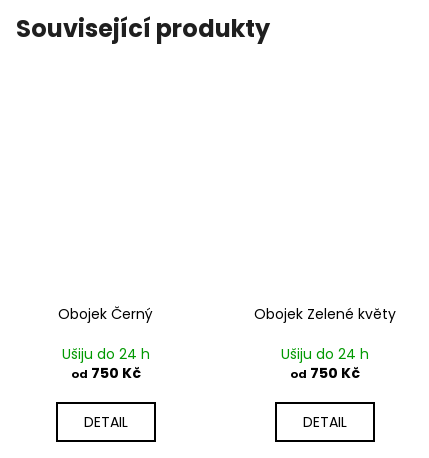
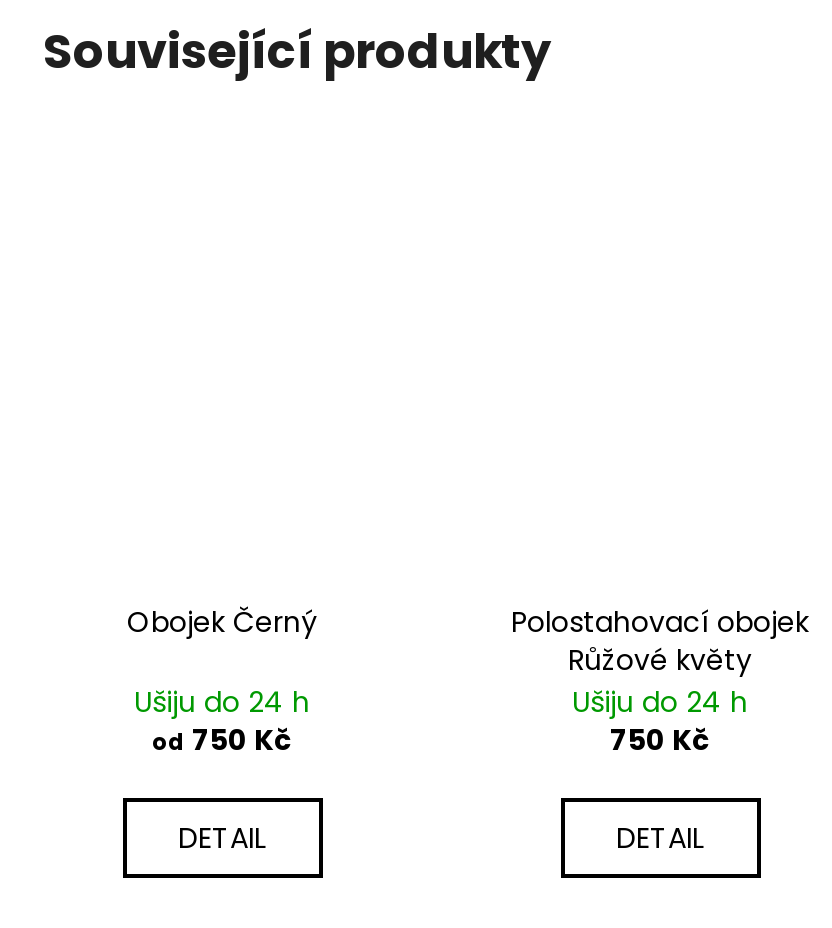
- Obojek Zelené květy
+ Polostahovací obojek
+ Růžové květy

- od 750 Kč
+ 750 Kč
